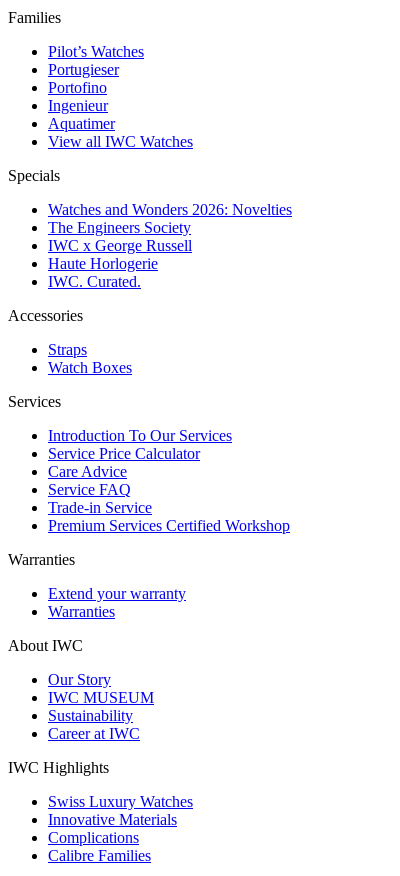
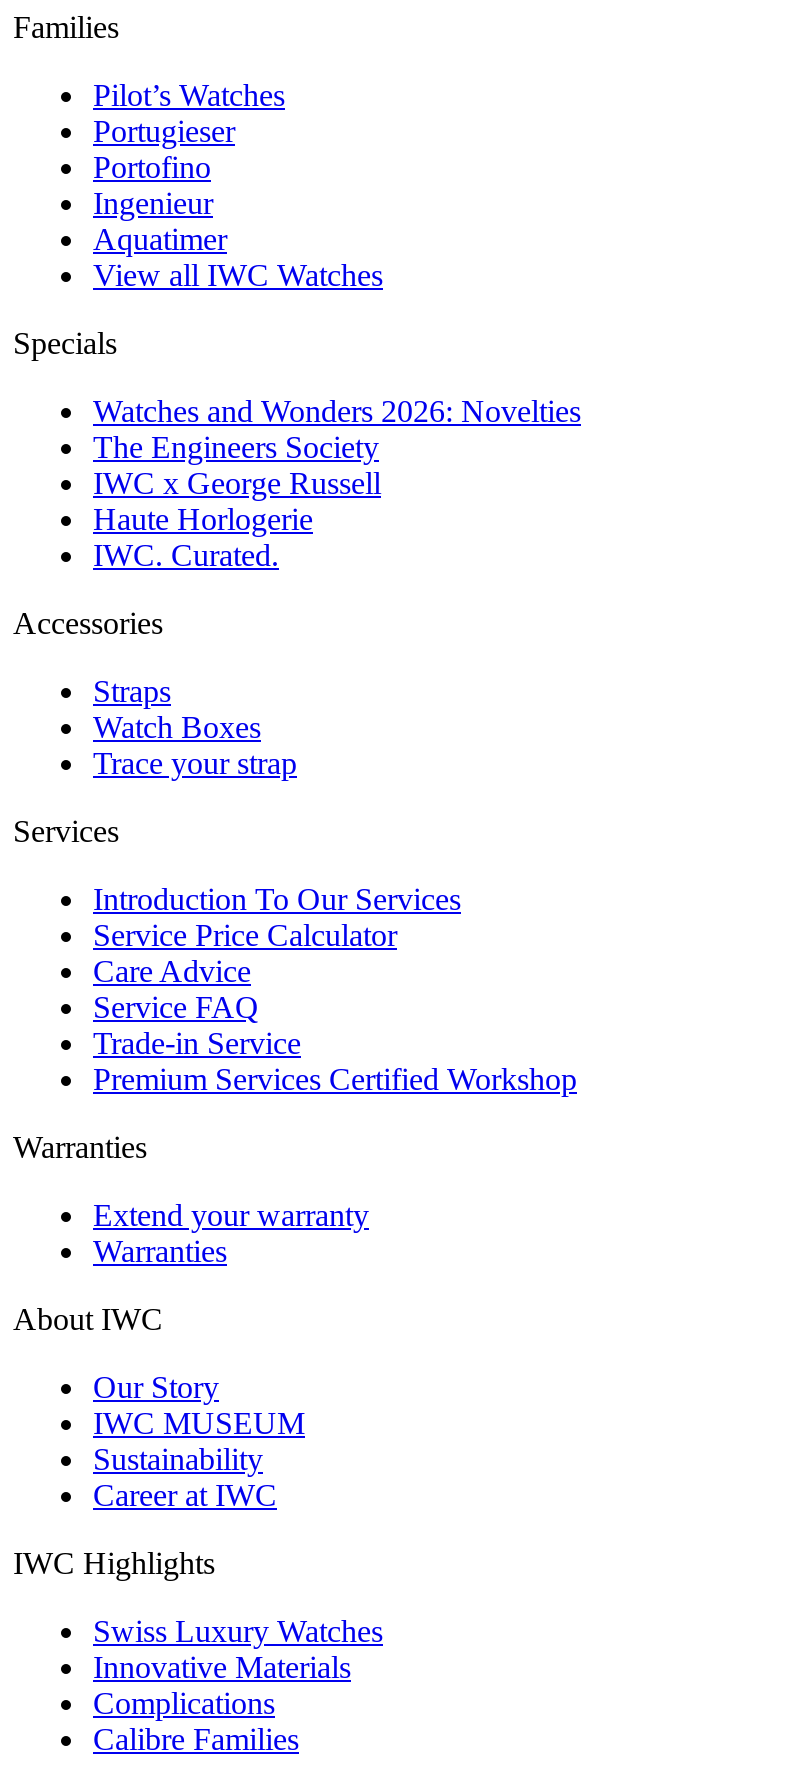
+ Trace your strap
